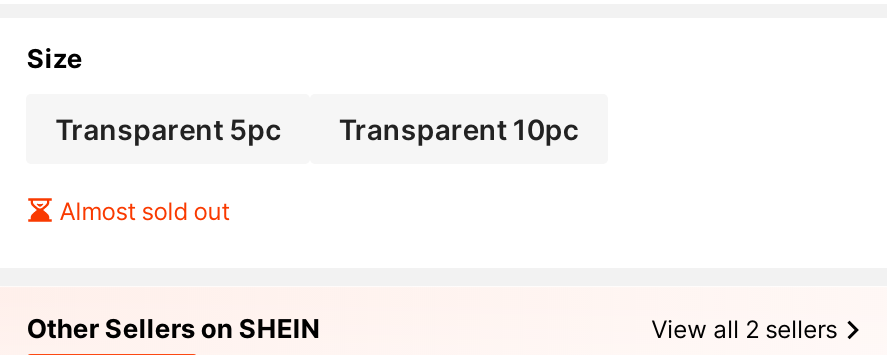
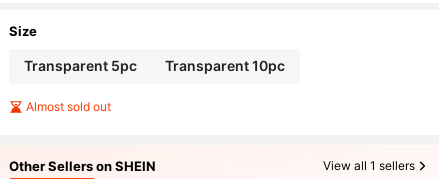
- View all 2 sellers
+ View all 1 sellers
